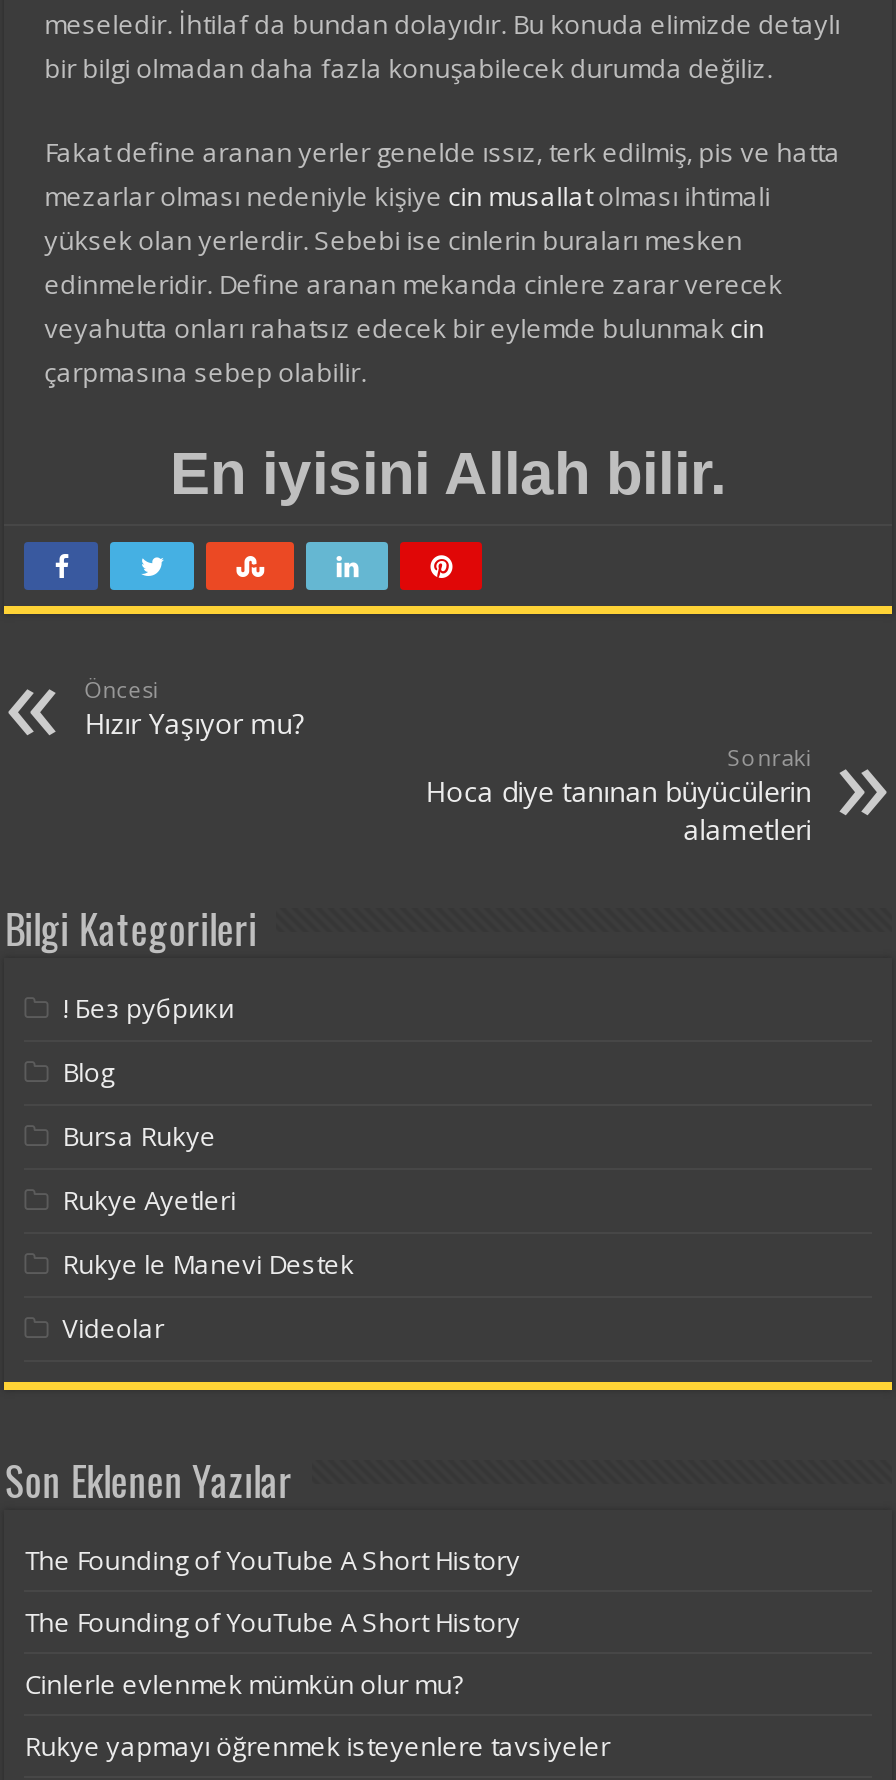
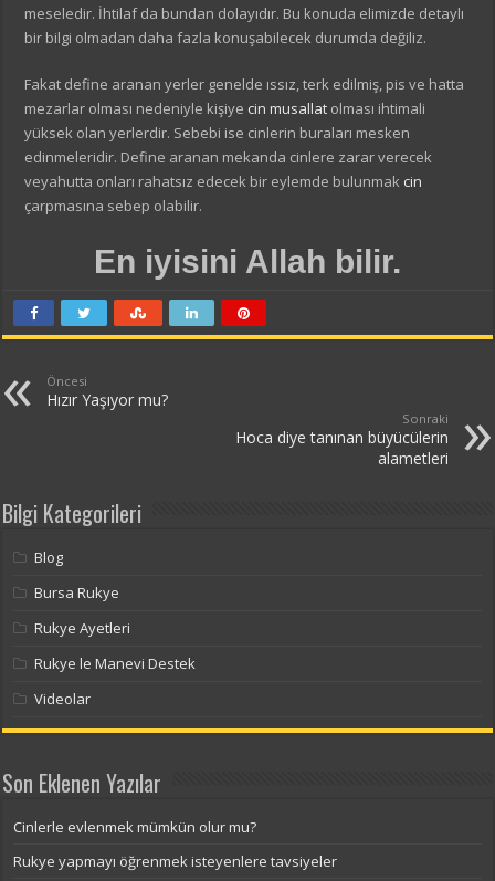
- ! Без рубрики

- The Founding of YouTube A Short History
- The Founding of YouTube A Short History
